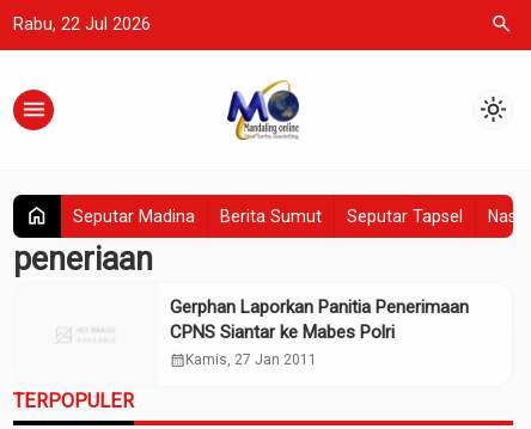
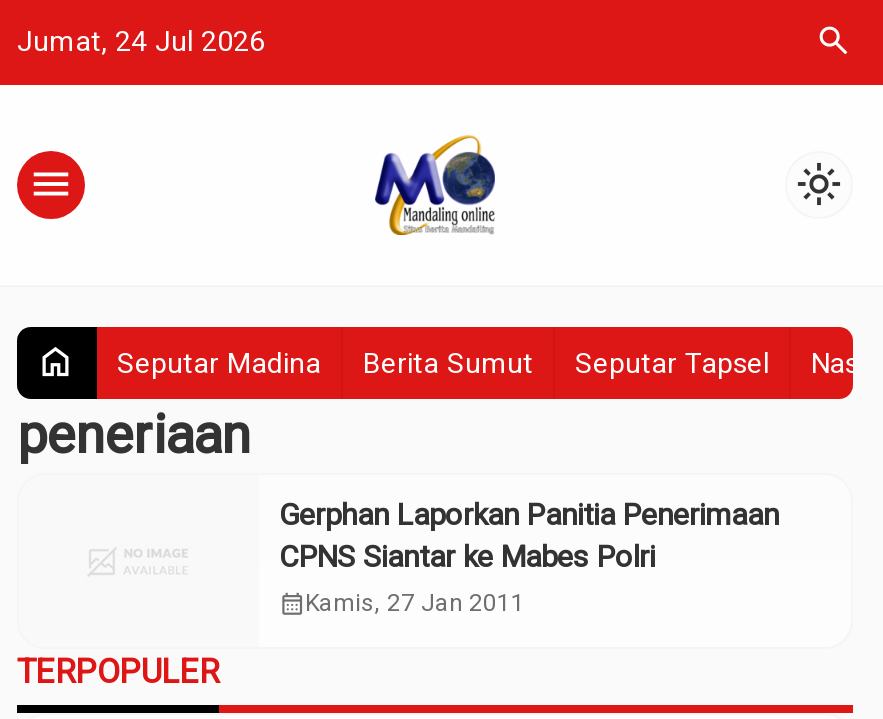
- Rabu, 22 Jul 2026
+ Jumat, 24 Jul 2026
